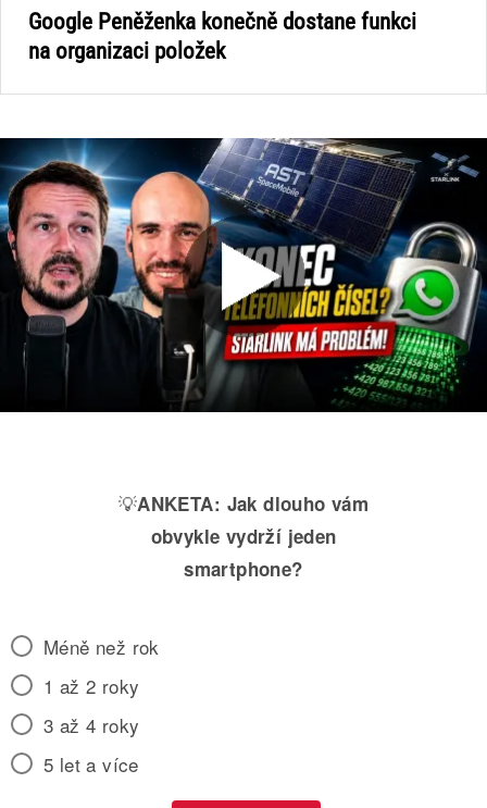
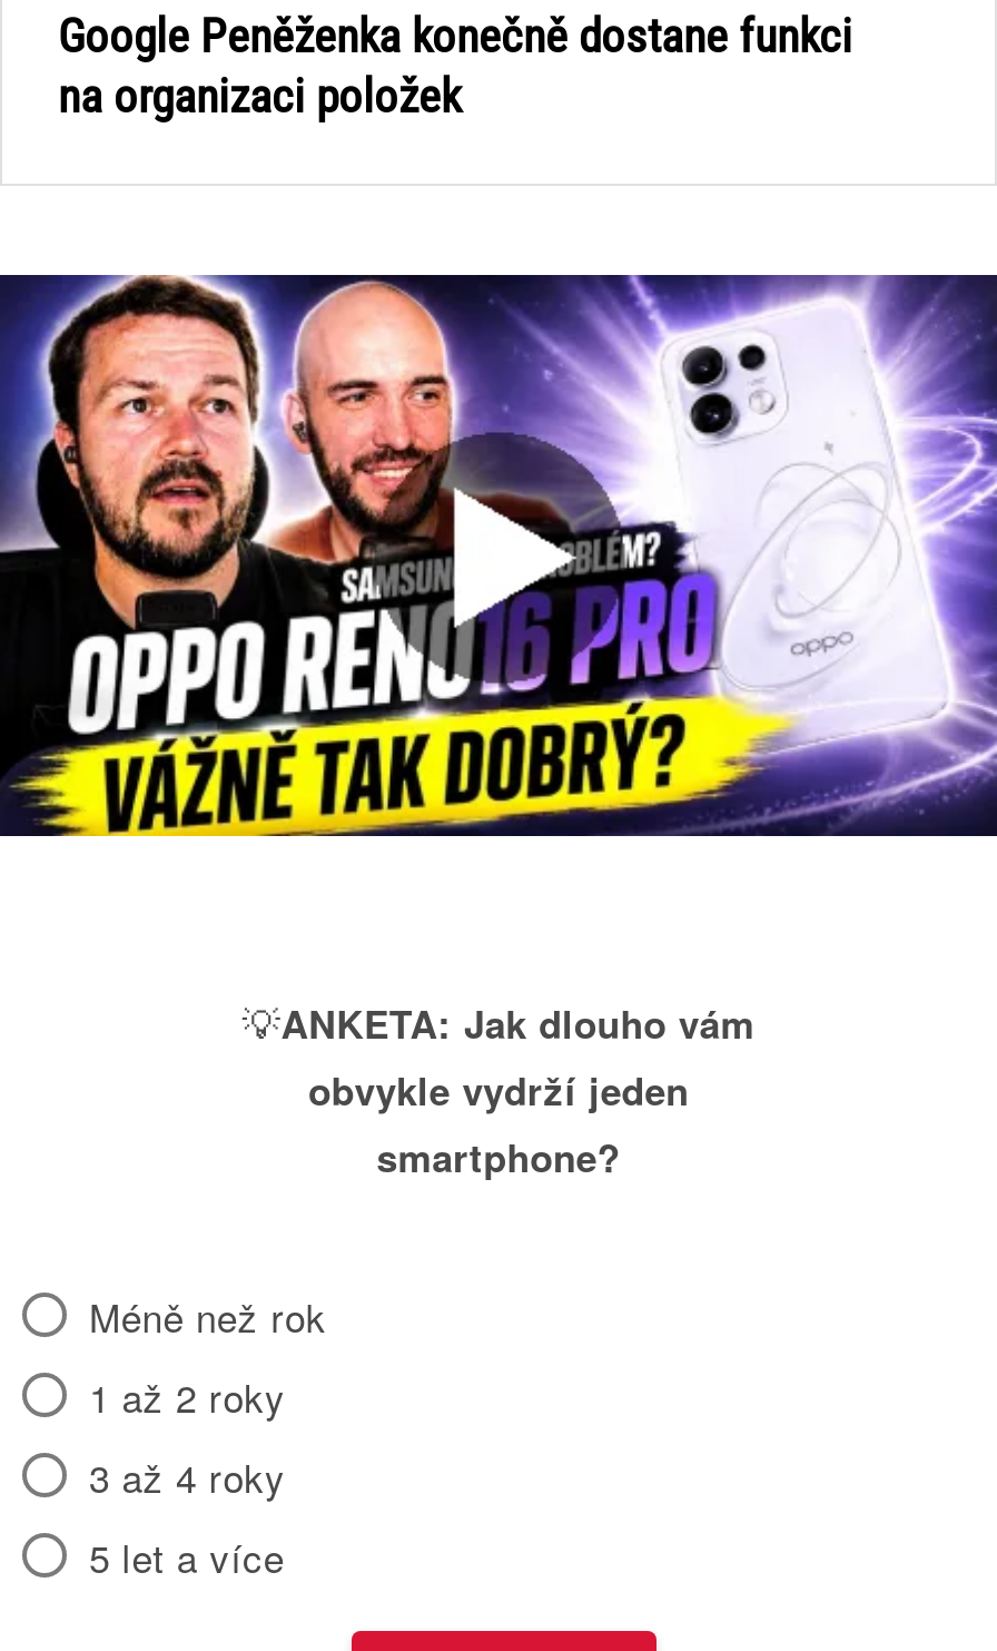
- [image]
+ [image]
